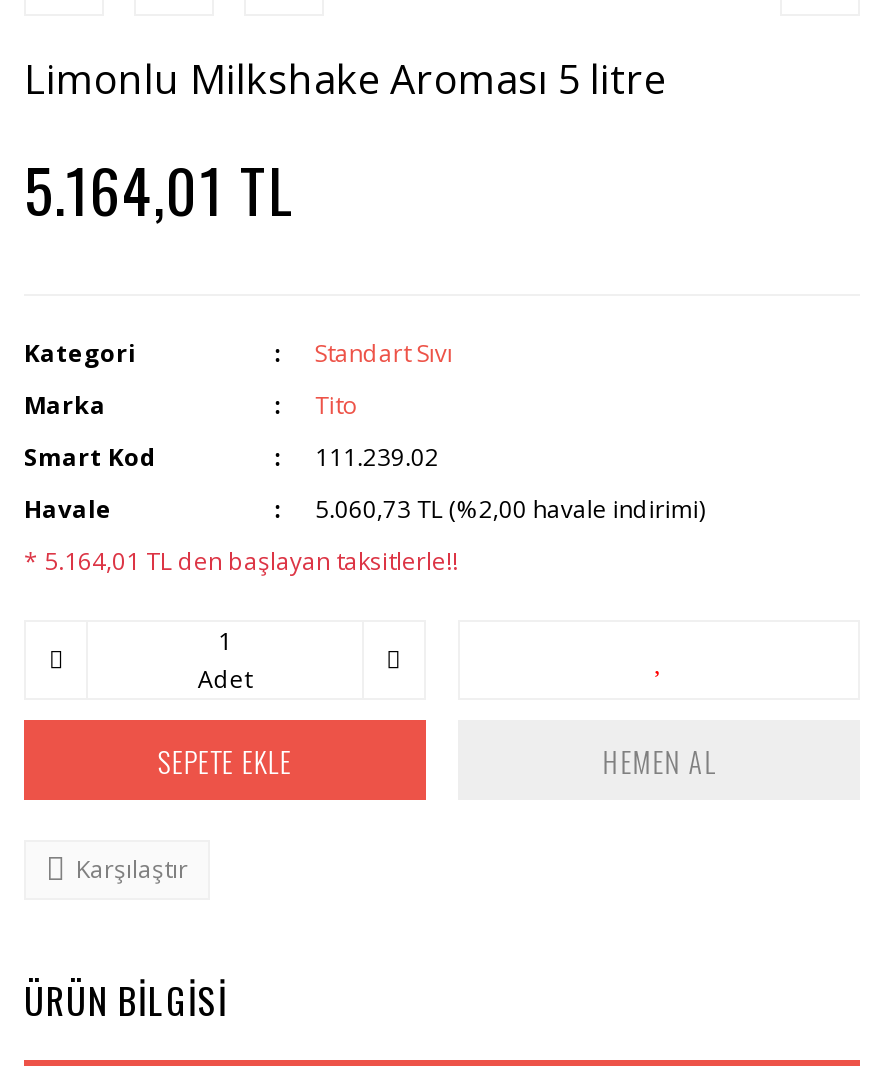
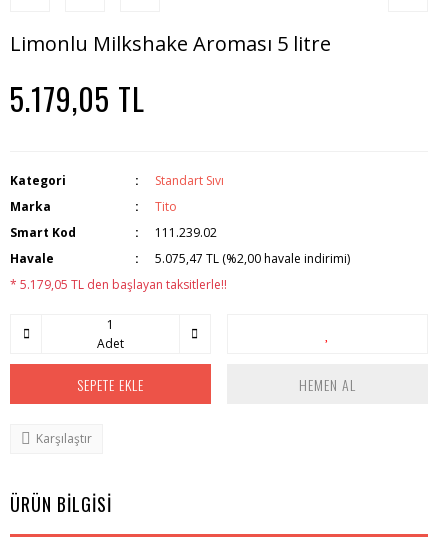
- 5.164,01 TL
+ 5.179,05 TL

- 5.060,73 TL (%2,00 havale indirimi)
+ 5.075,47 TL (%2,00 havale indirimi)

- * 5.164,01 TL den başlayan taksitlerle!!
+ * 5.179,05 TL den başlayan taksitlerle!!
